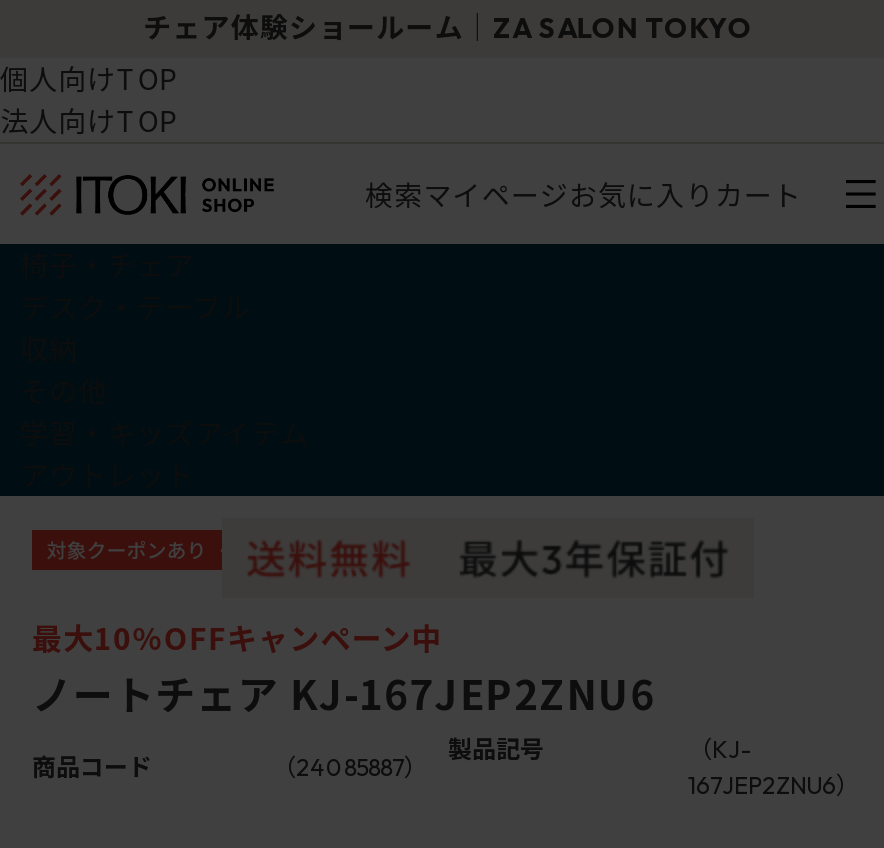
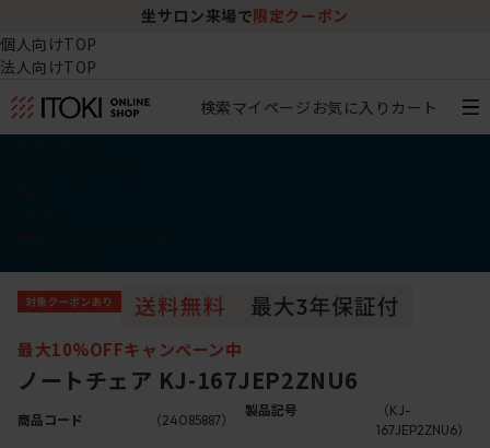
- チェア体験ショールーム｜ZA SALON TOKYO
+ 坐サロン来場で限定クーポン
